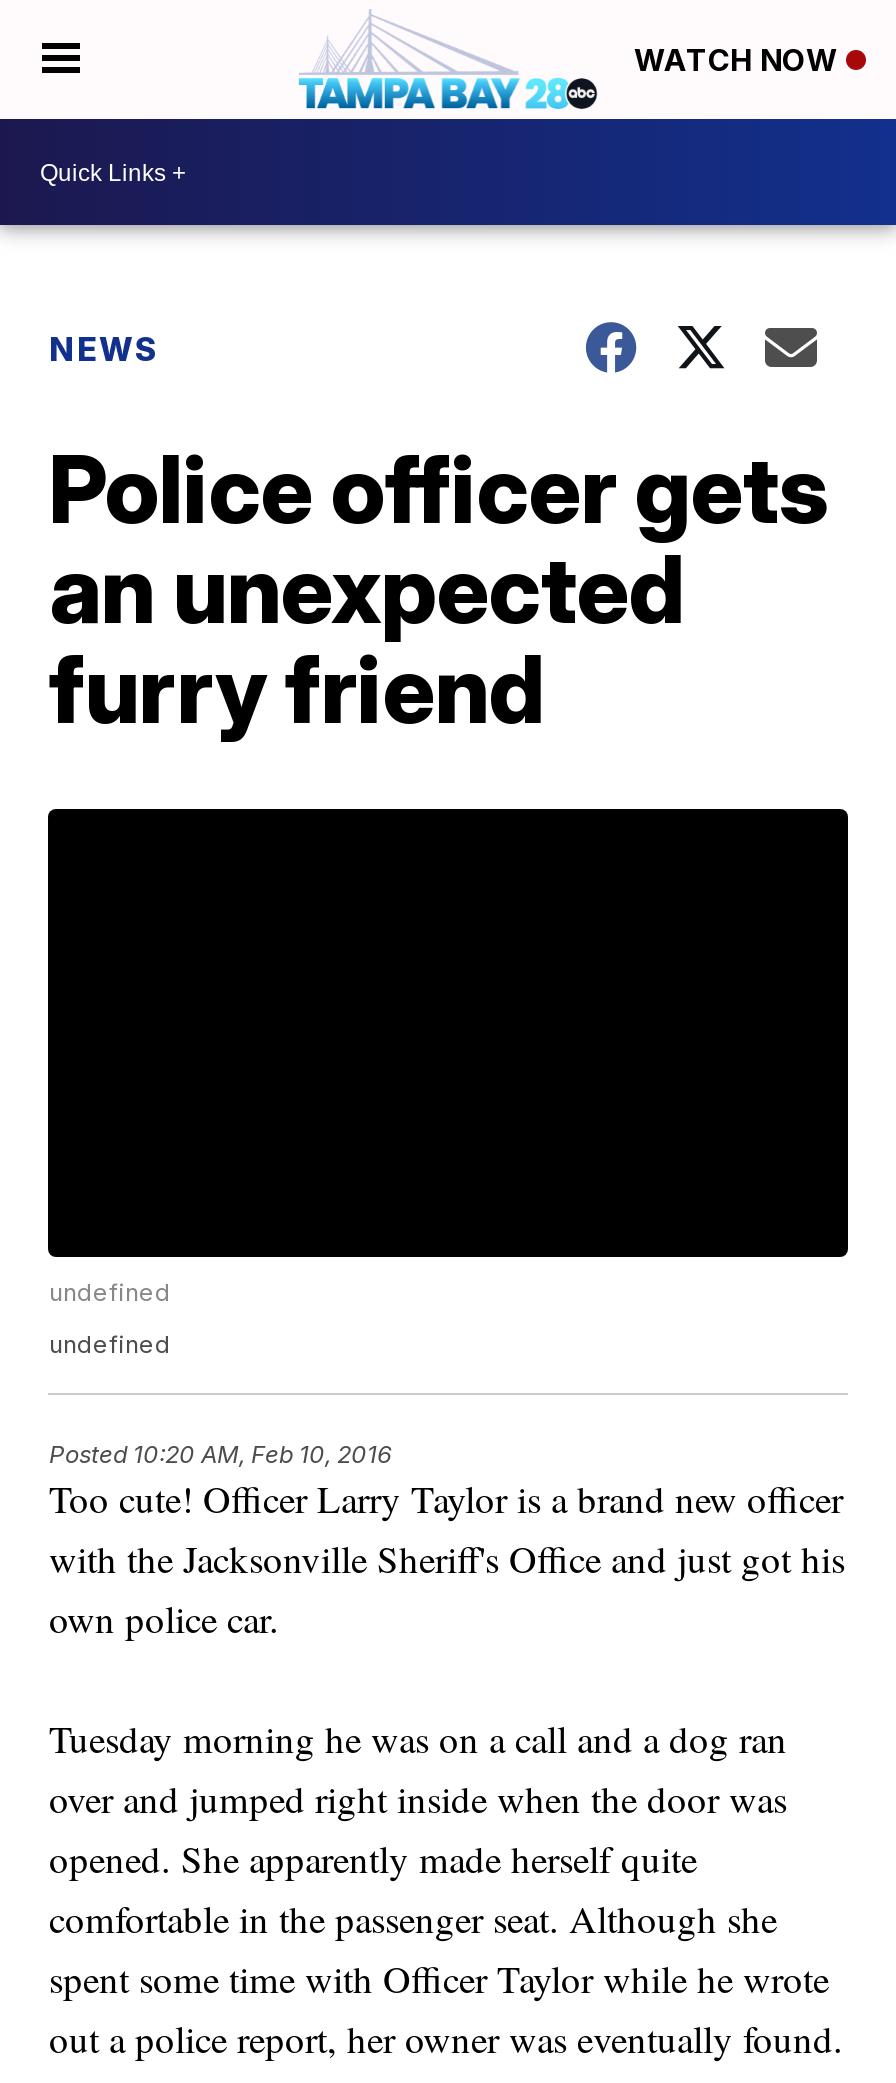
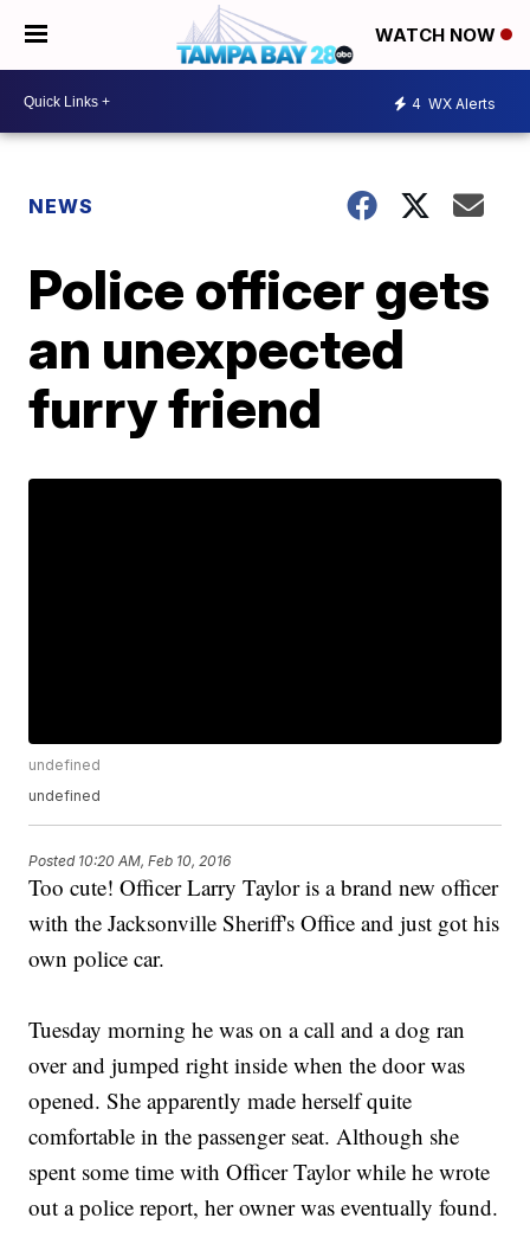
+ 4 WX Alerts
